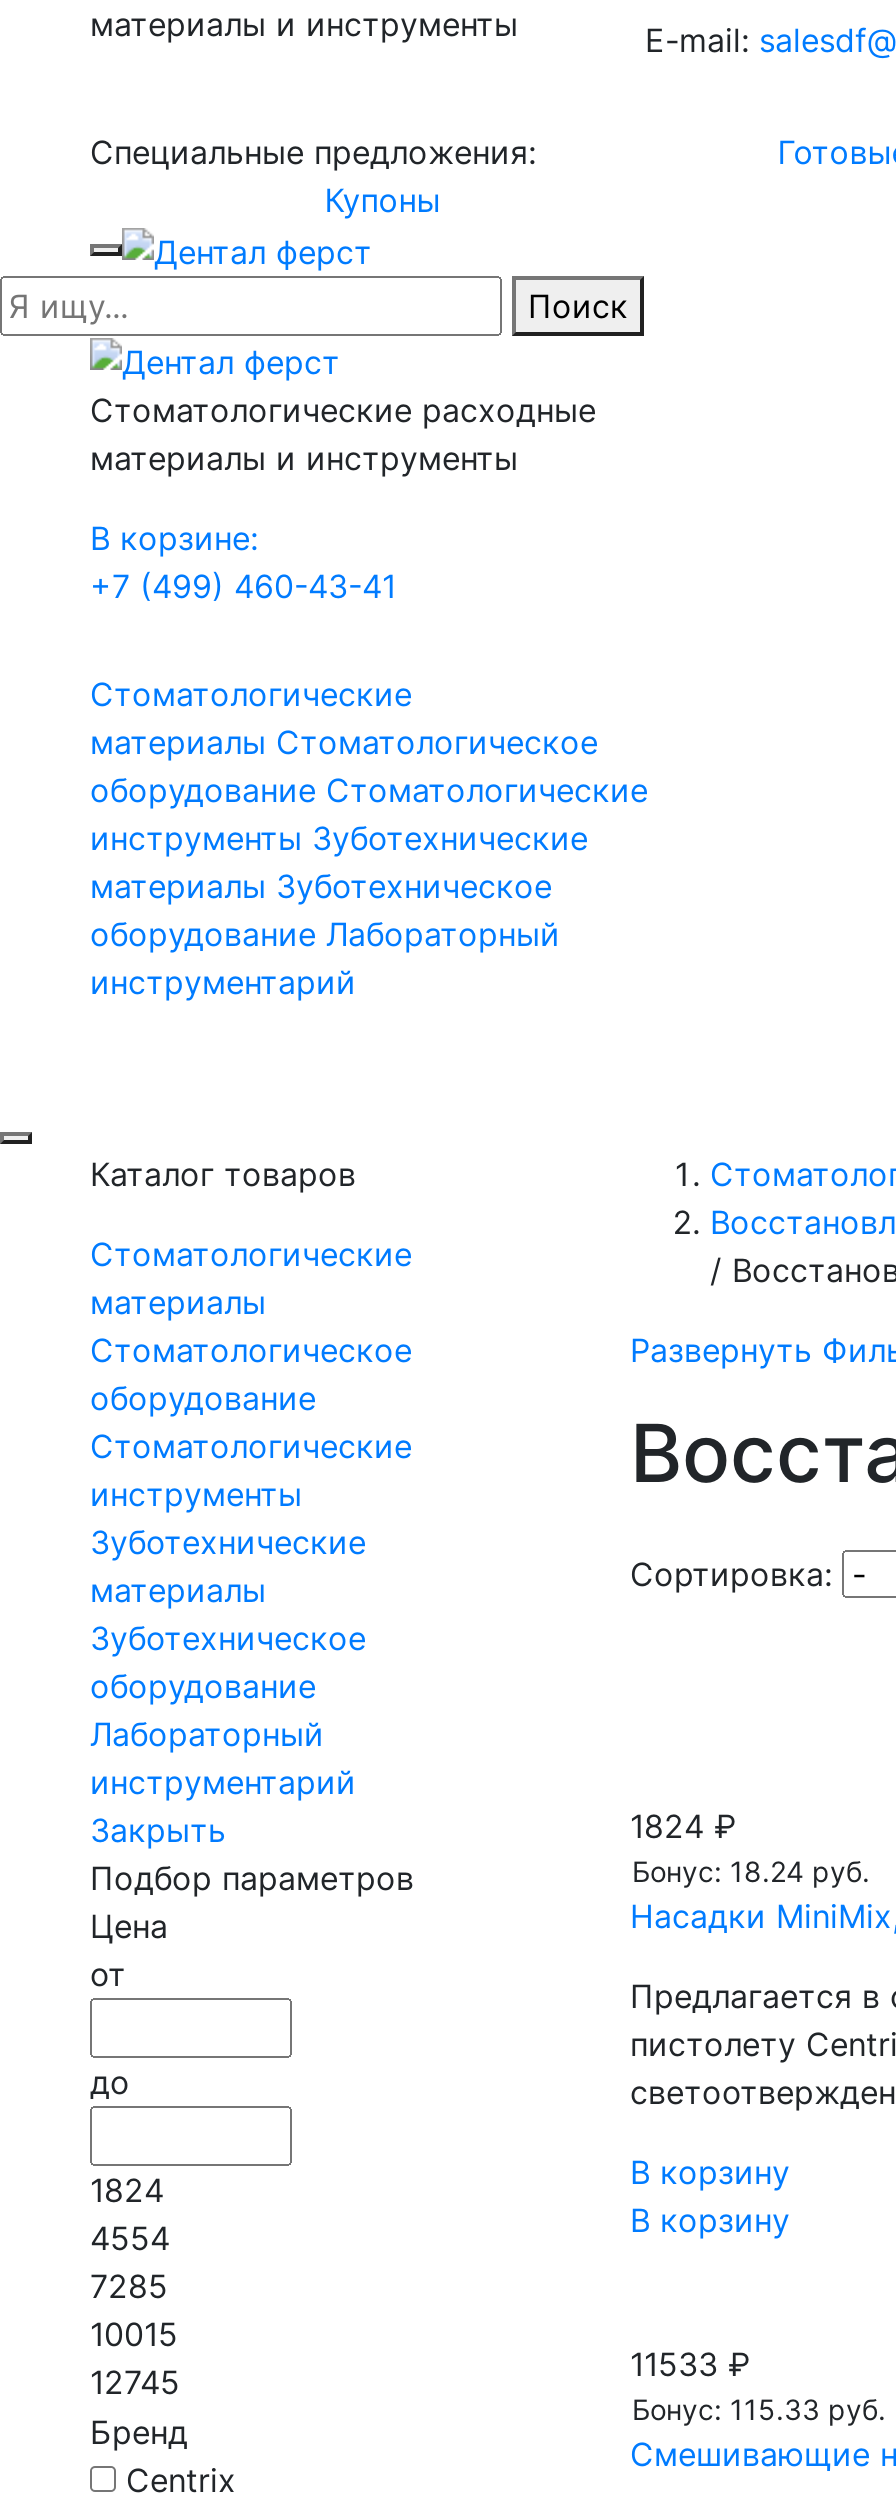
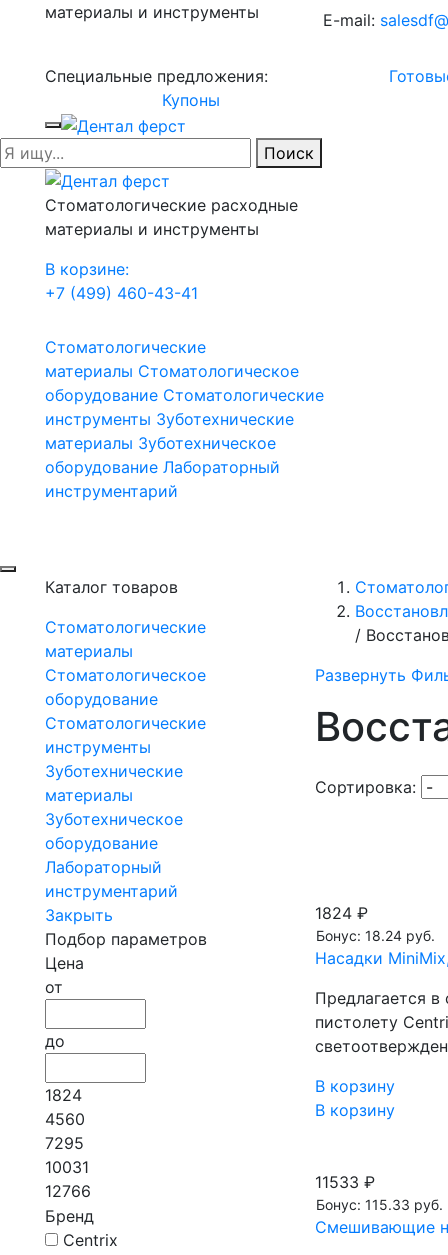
- 4554
+ 4560

- 7285
+ 7295

- 10015
+ 10031

- 12745
+ 12766
